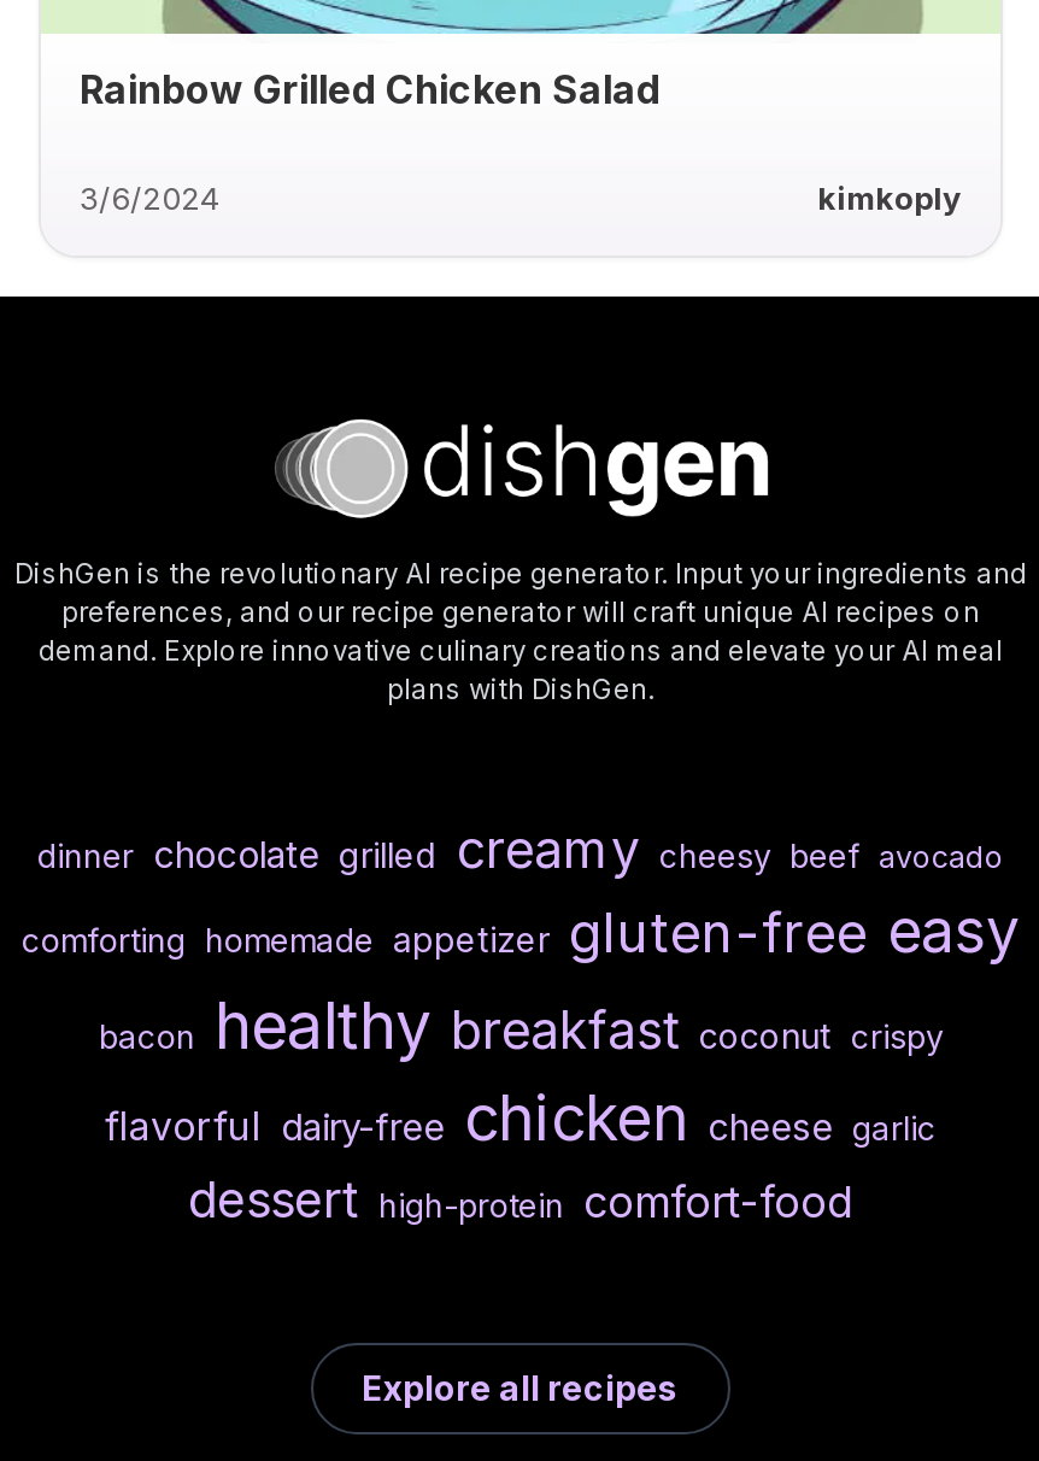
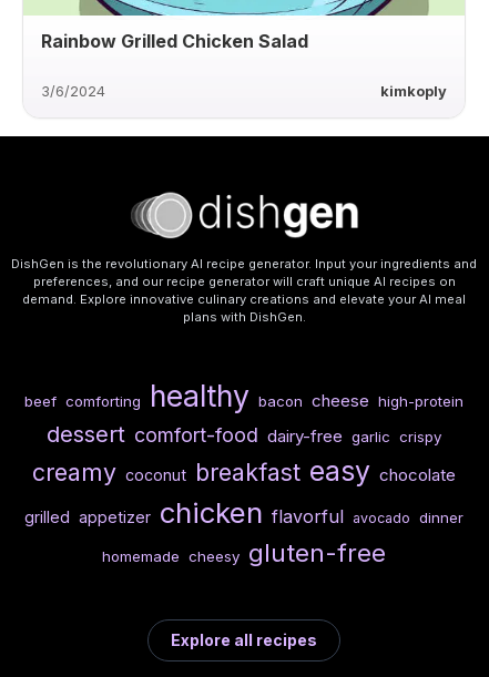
- dinner chocolate grilled creamy cheesy beef avocado
- comforting homemade appetizer gluten-free easy
- bacon healthy breakfast coconut crispy
- flavorful dairy-free chicken cheese garlic
- dessert high-protein comfort-food
+ beef comforting healthy bacon cheese high-protein
+ dessert comfort-food dairy-free garlic crispy
+ creamy coconut breakfast easy chocolate
+ grilled appetizer chicken flavorful avocado dinner
+ homemade cheesy gluten-free
